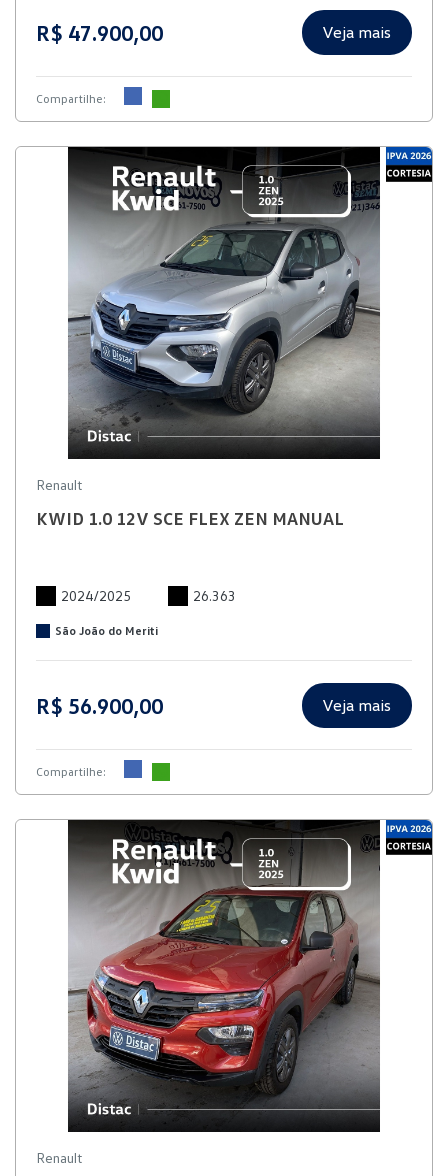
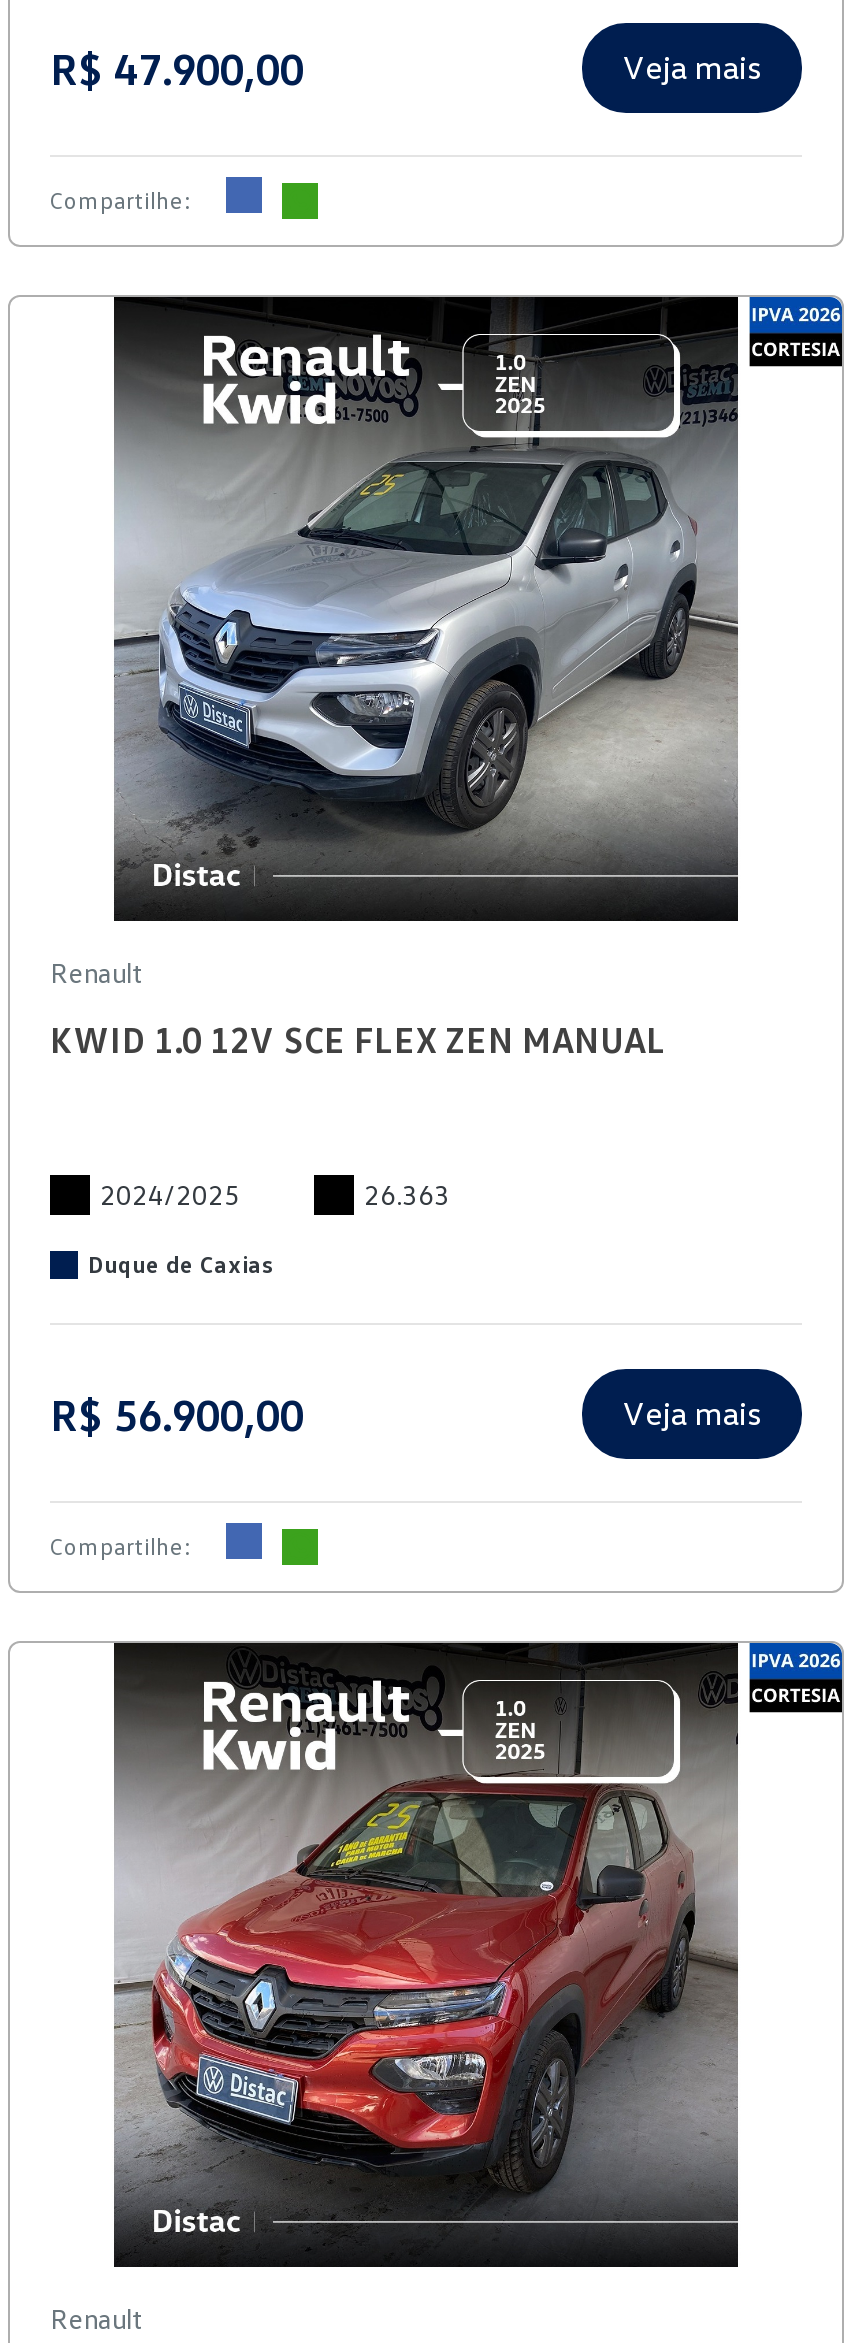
- São João do Meriti
+ Duque de Caxias
